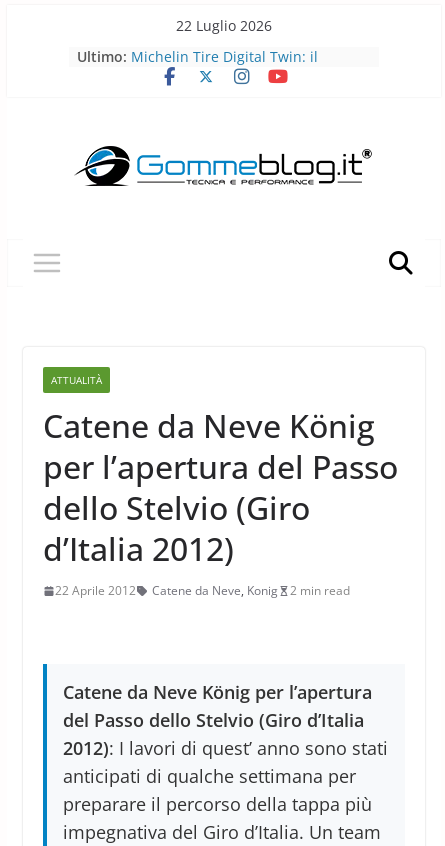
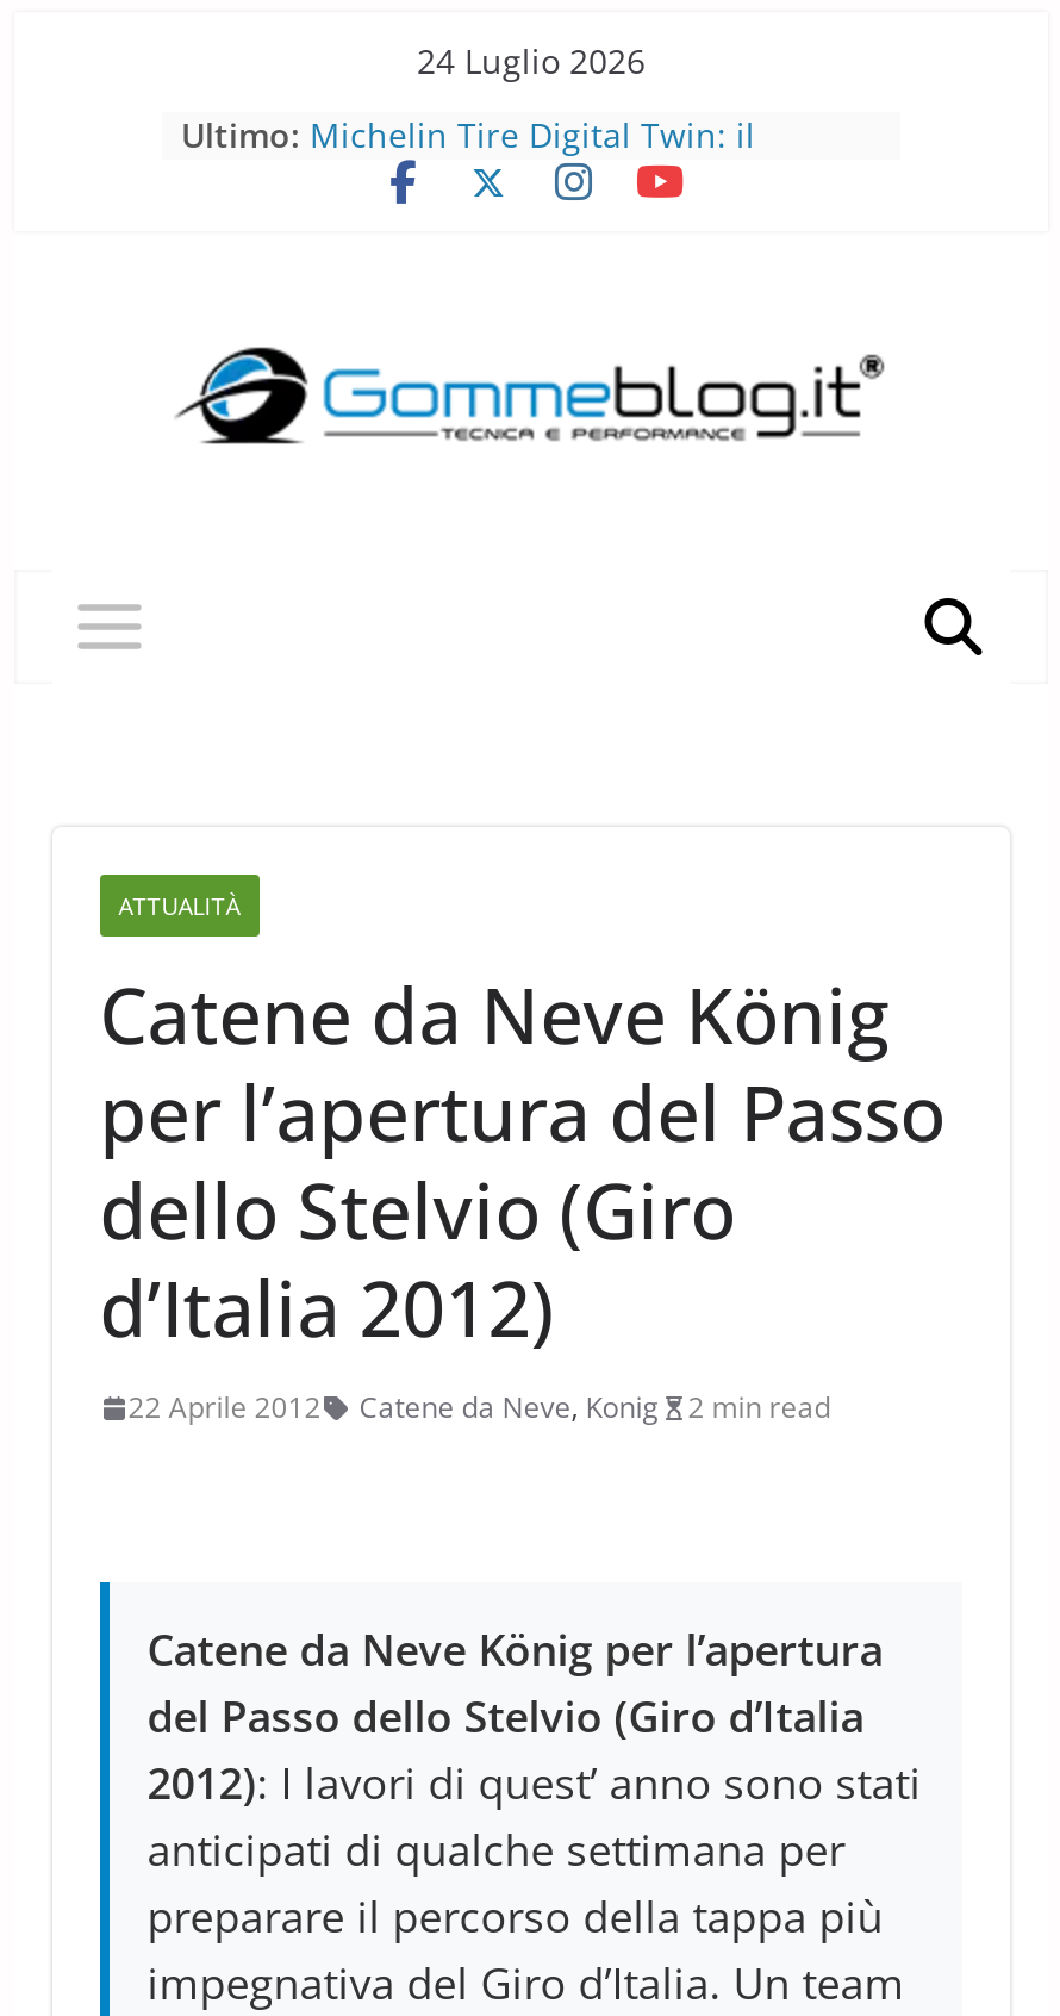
- 22 Luglio 2026
+ 24 Luglio 2026
